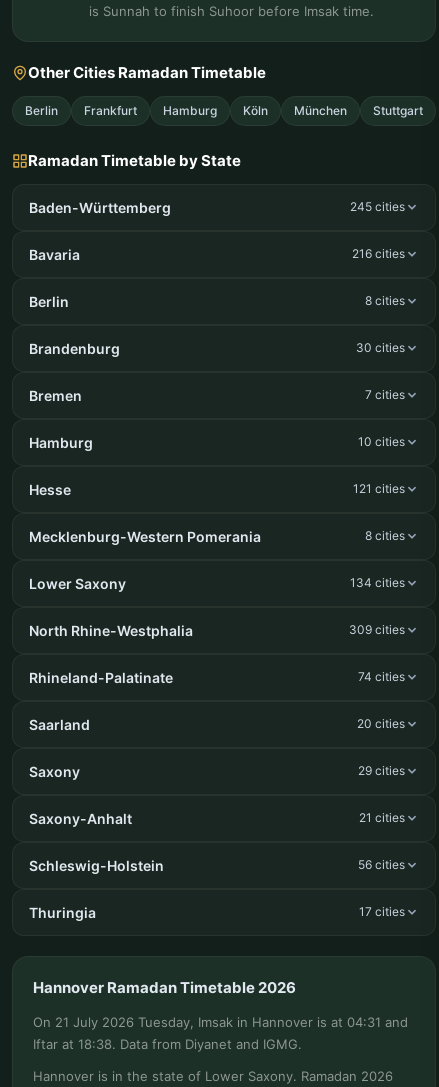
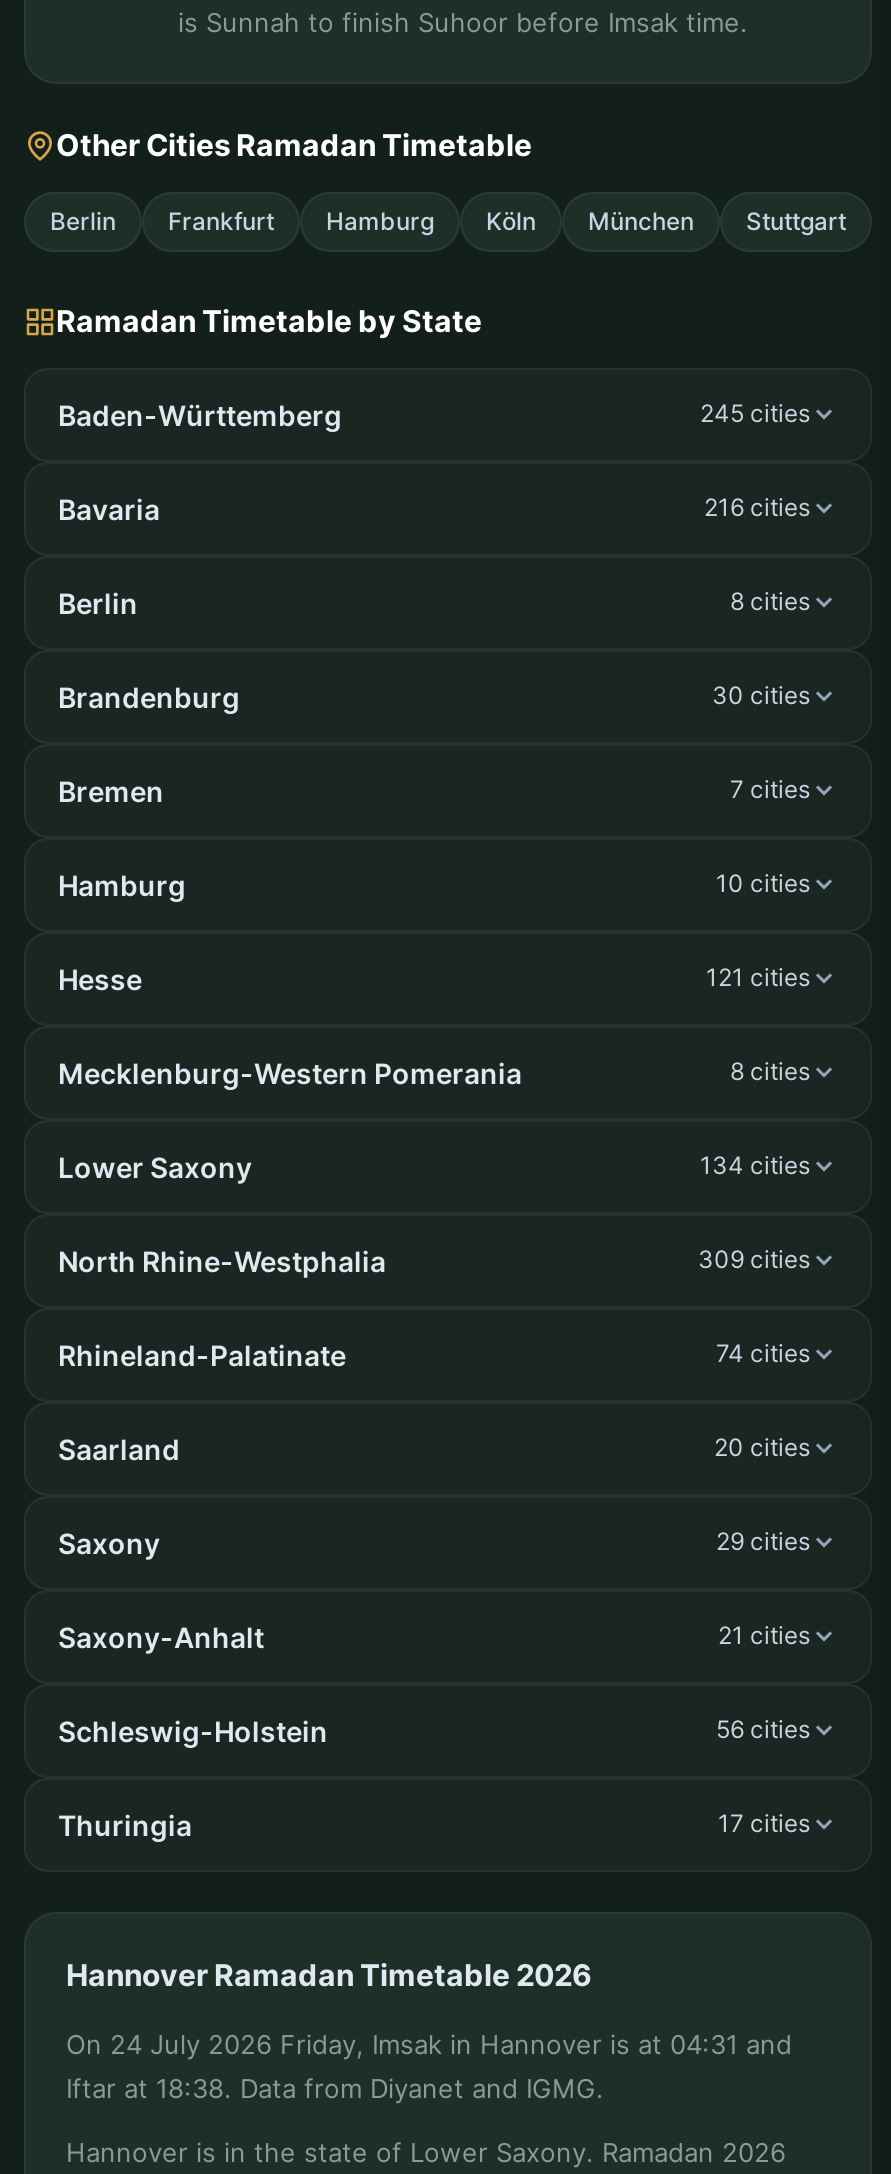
- On 21 July 2026 Tuesday, Imsak in Hannover is at 04:31 and
+ On 24 July 2026 Friday, Imsak in Hannover is at 04:31 and
